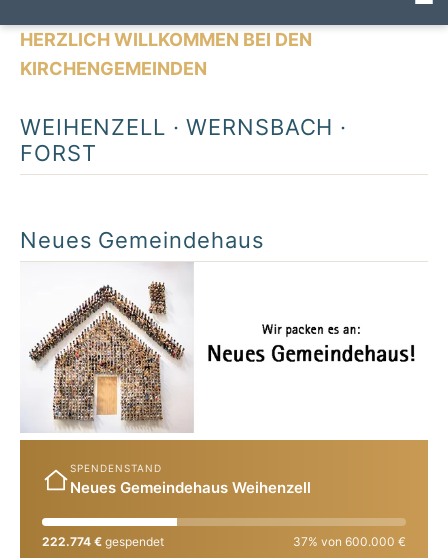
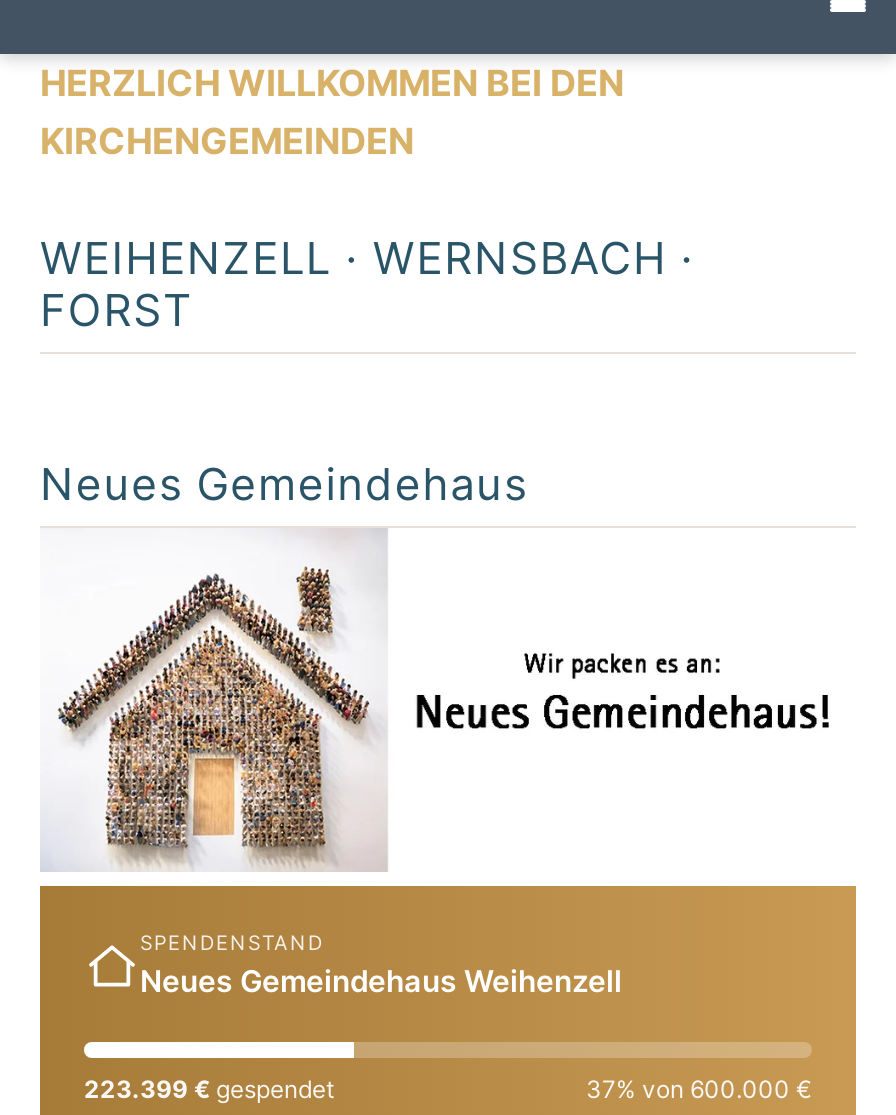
- 222.774 €gespendet
+ 223.399 €gespendet
